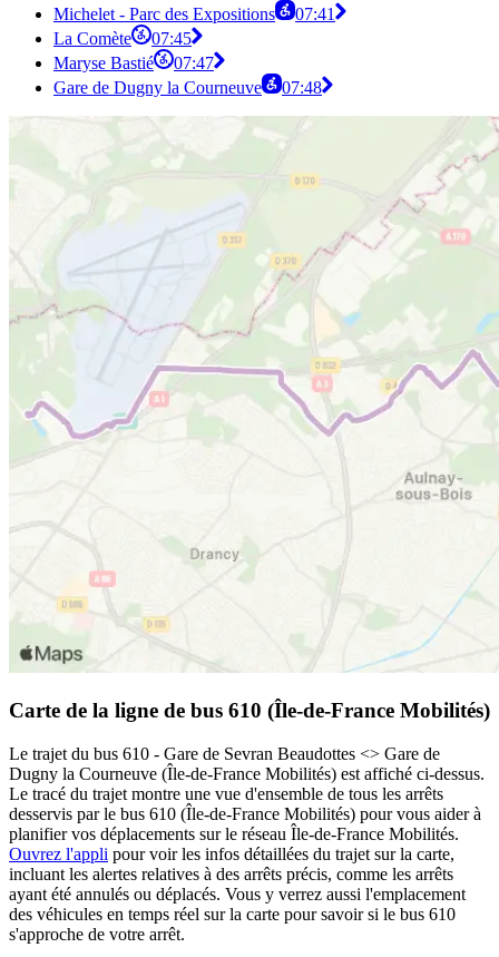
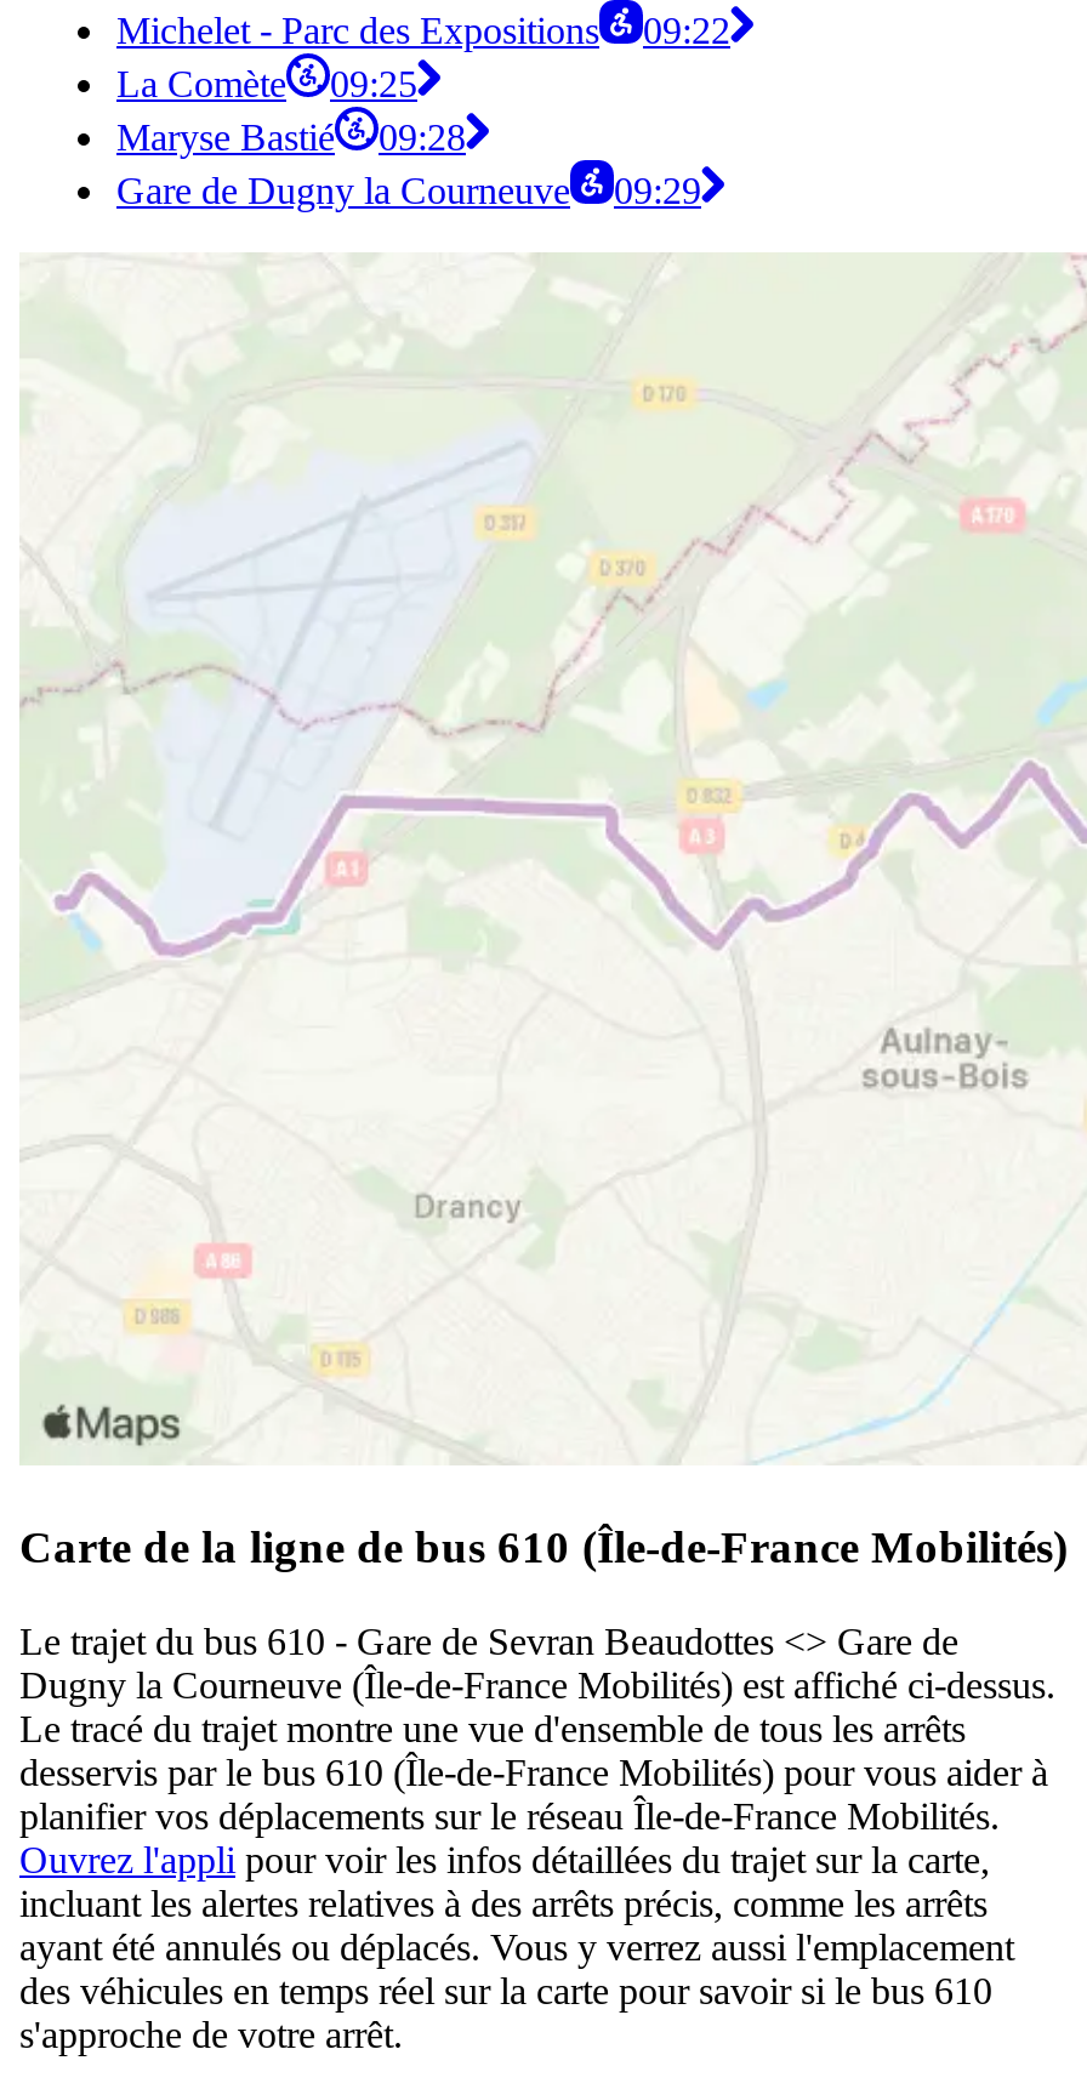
- Michelet - Parc des Expositions 07:41
+ Michelet - Parc des Expositions 09:22

- La Comète 07:45
+ La Comète 09:25

- Maryse Bastié 07:47
+ Maryse Bastié 09:28

- Gare de Dugny la Courneuve 07:48
+ Gare de Dugny la Courneuve 09:29
